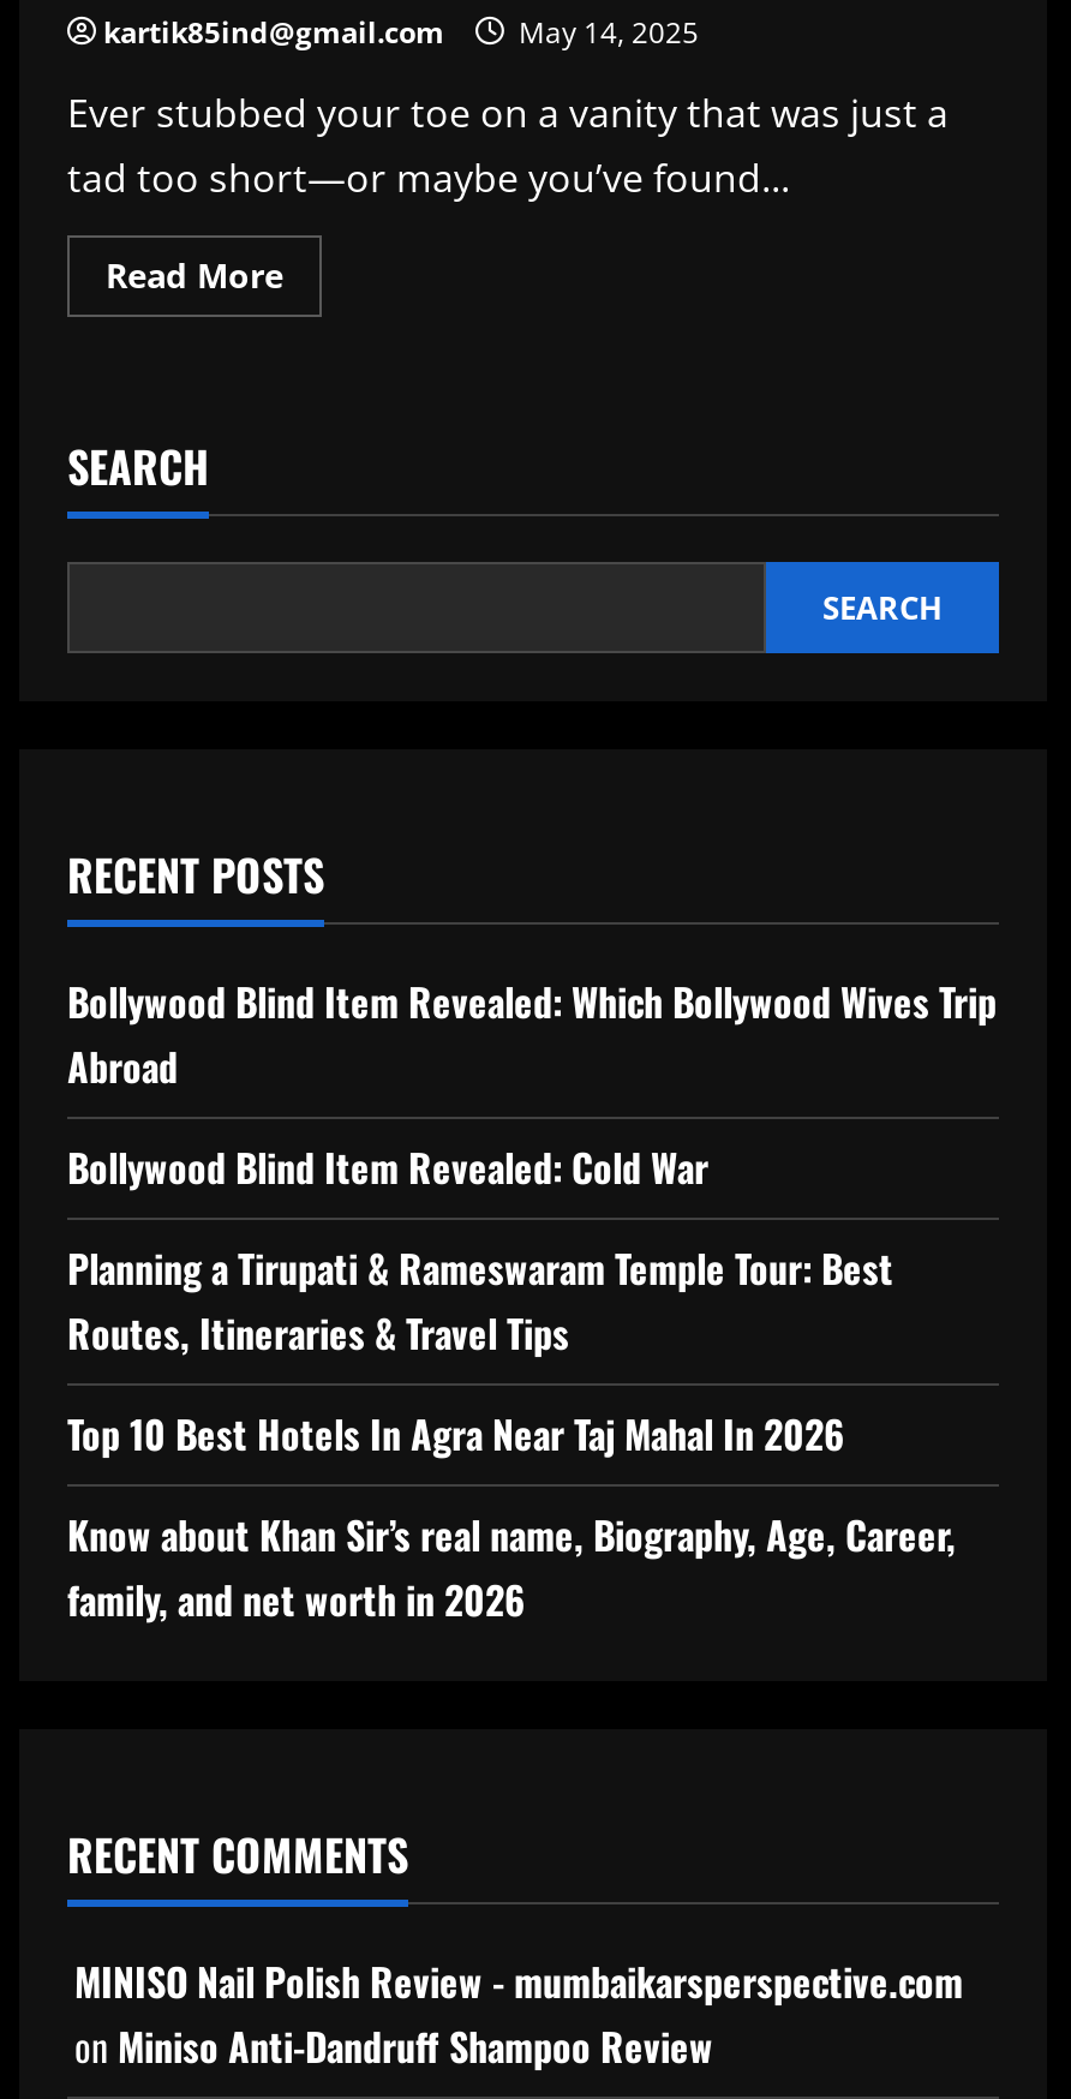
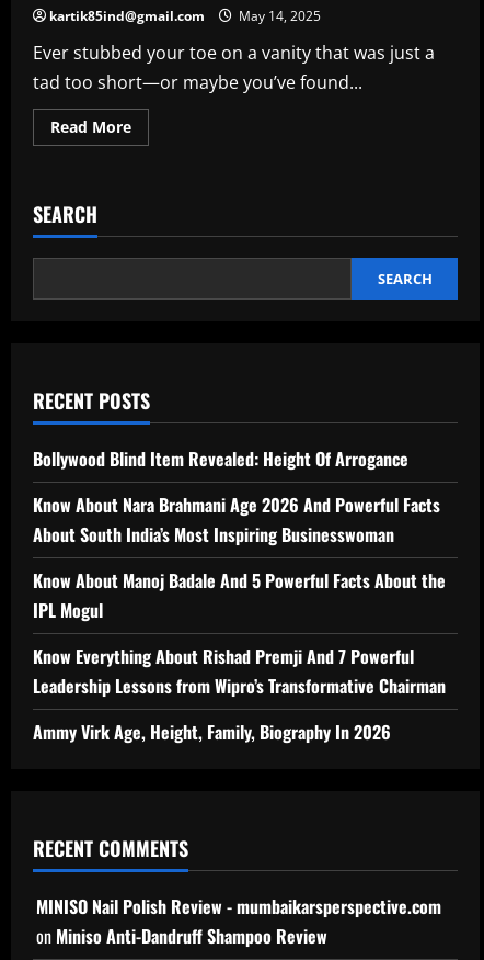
- Bollywood Blind Item Revealed: Which Bollywood Wives Trip
- Abroad
+ Bollywood Blind Item Revealed: Height Of Arrogance

- Bollywood Blind Item Revealed: Cold War
+ Know About Nara Brahmani Age 2026 And Powerful Facts
+ About South India’s Most Inspiring Businesswoman

- Planning a Tirupati & Rameswaram Temple Tour: Best
- Routes, Itineraries & Travel Tips
+ Know About Manoj Badale And 5 Powerful Facts About the
+ IPL Mogul

- Top 10 Best Hotels In Agra Near Taj Mahal In 2026
+ Know Everything About Rishad Premji And 7 Powerful
+ Leadership Lessons from Wipro’s Transformative Chairman

- Know about Khan Sir’s real name, Biography, Age, Career,
- family, and net worth in 2026
+ Ammy Virk Age, Height, Family, Biography In 2026
